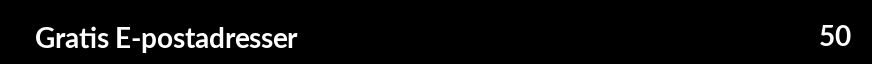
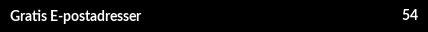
- 50
+ 54
